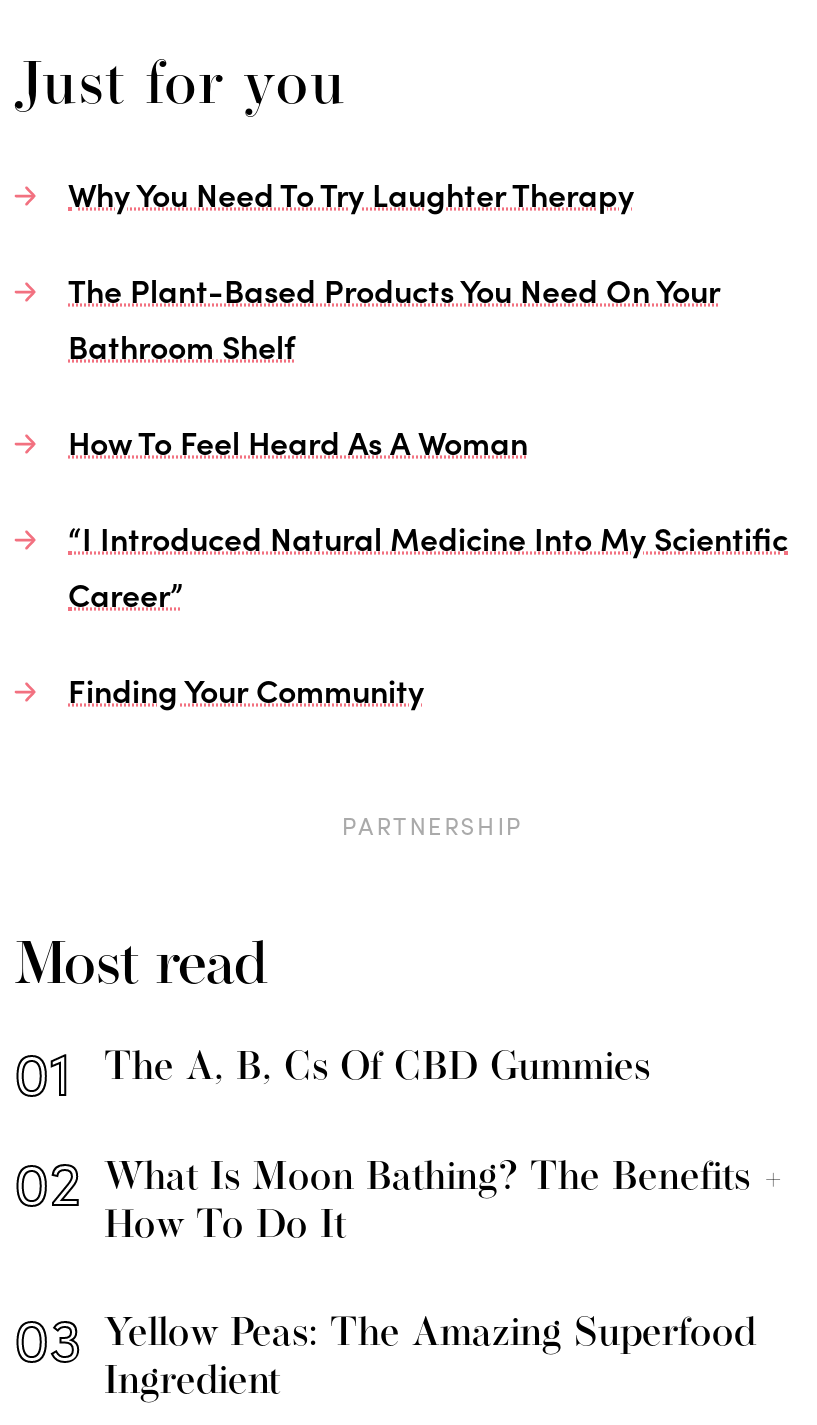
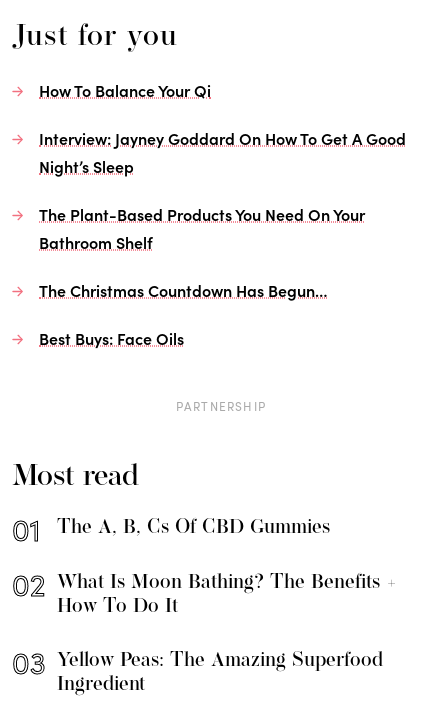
- Why You Need To Try Laughter Therapy
+ How To Balance Your Qi
+ Interview: Jayney Goddard On How To Get A Good
+ Night’s Sleep

moved down: The Plant-Based Products You Need On Your | Bathroom Shelf

- How To Feel Heard As A Woman
- “I Introduced Natural Medicine Into My Scientific
- Career”
- Finding Your Community
+ The Christmas Countdown Has Begun…
+ Best Buys: Face Oils
